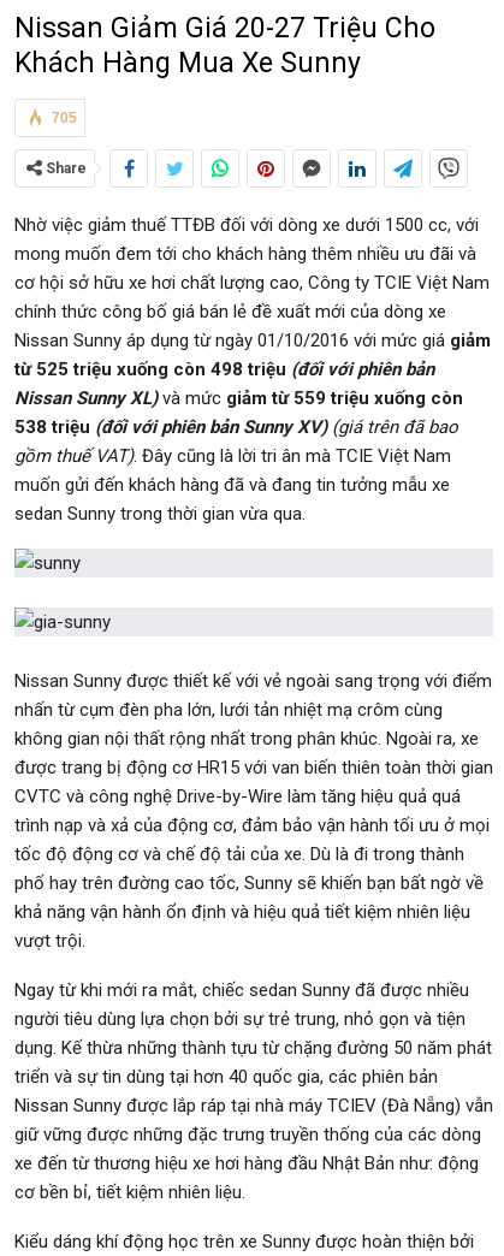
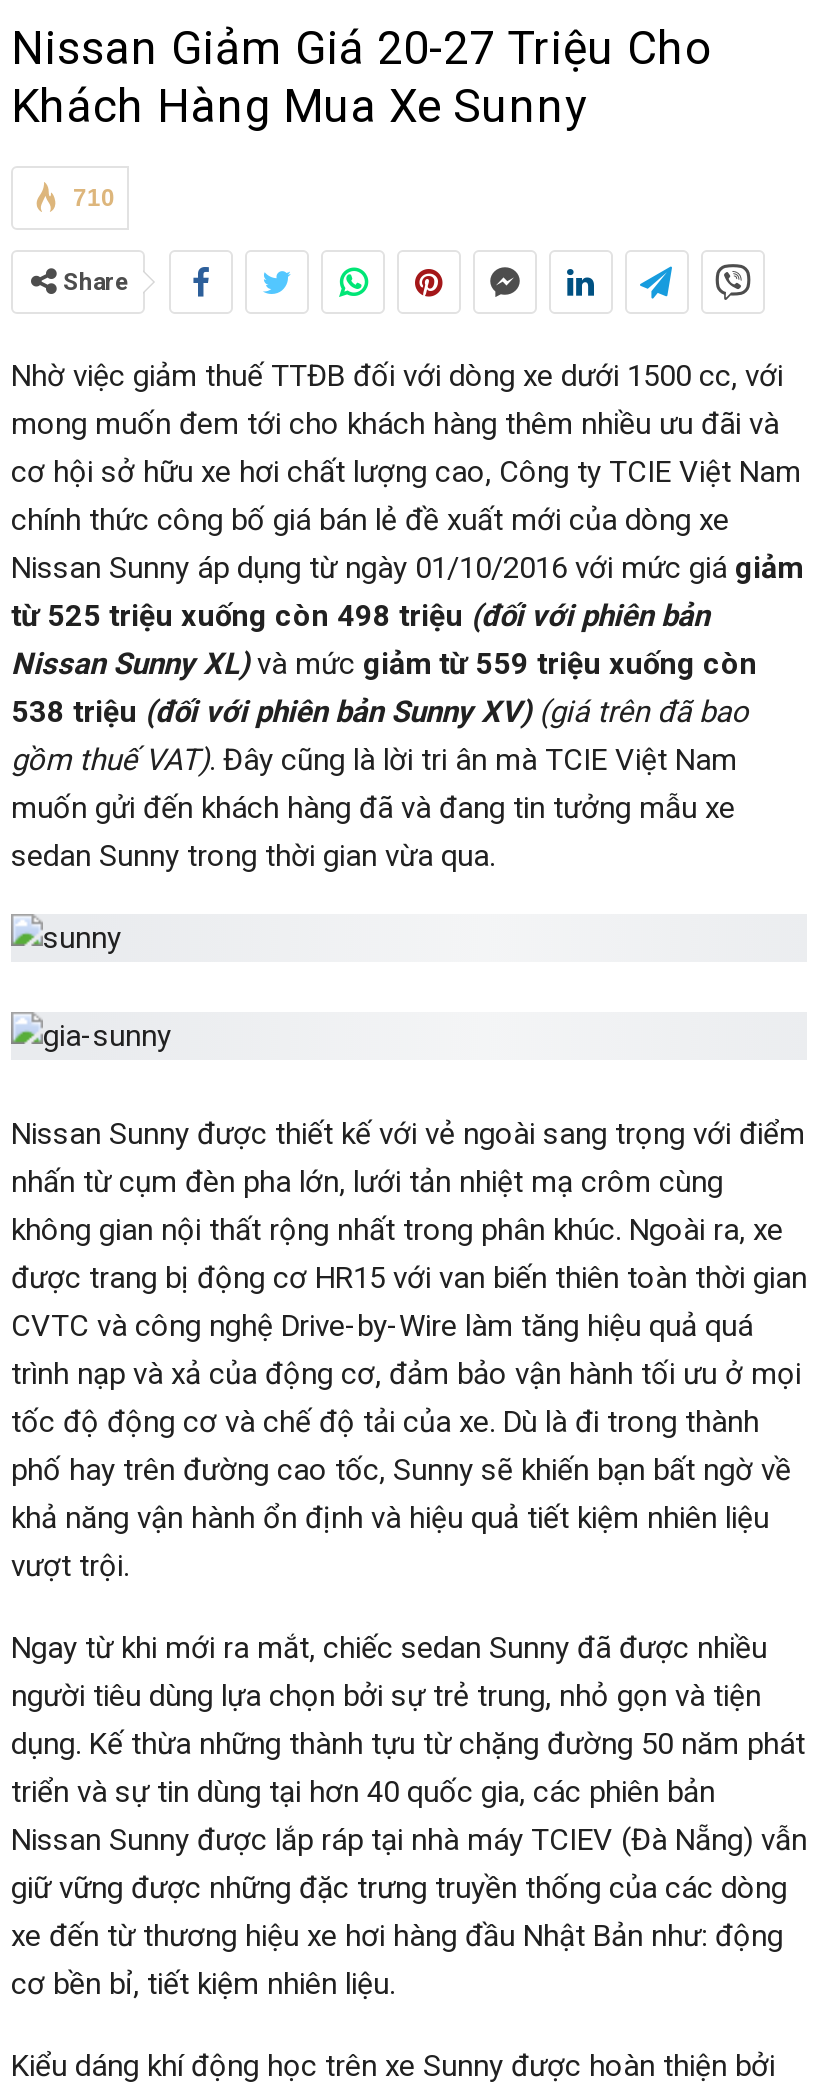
- 705
+ 710
